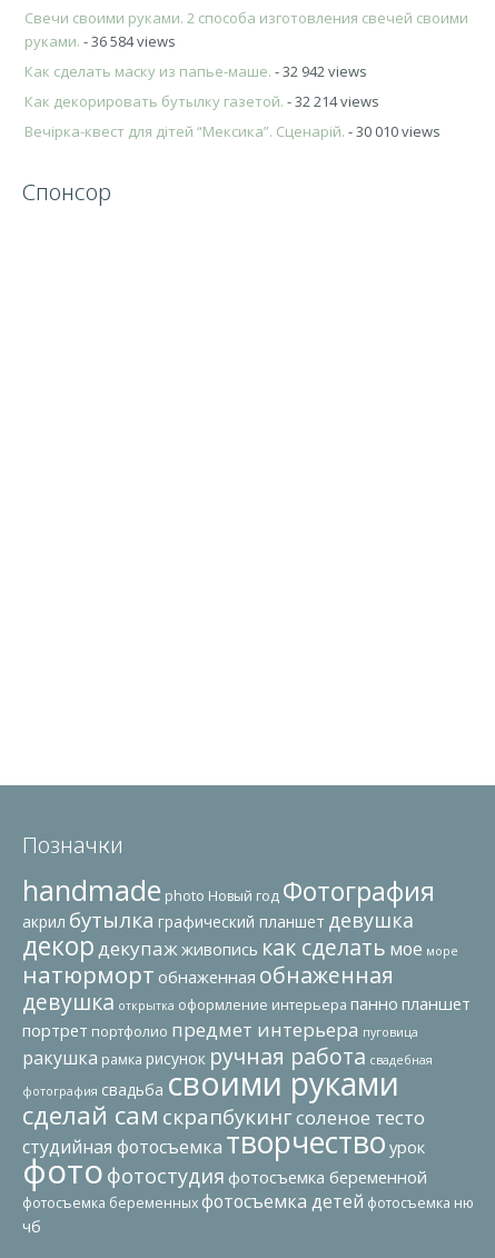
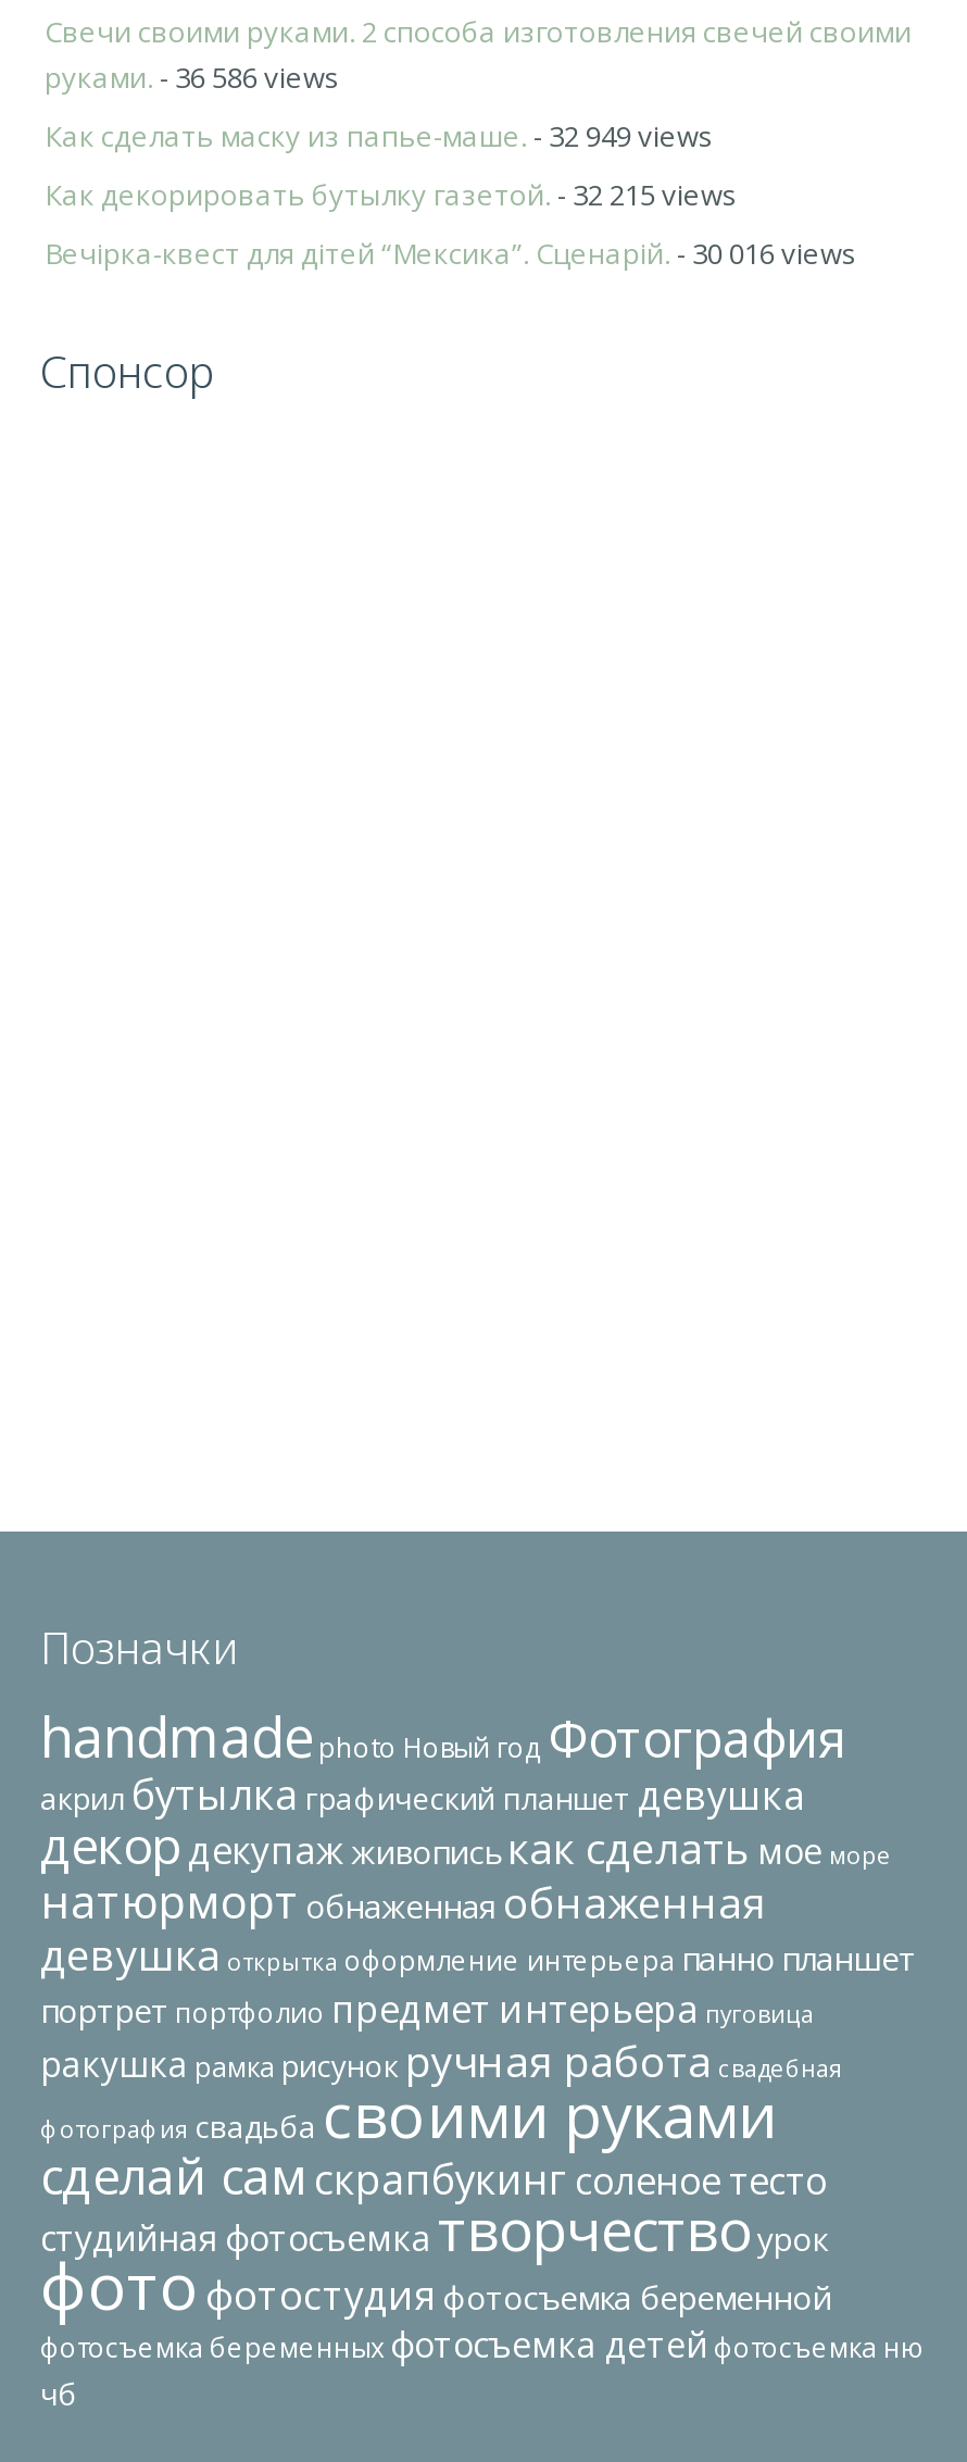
- руками. - 36 584 views
+ руками. - 36 586 views

- Как сделать маску из папье-маше. - 32 942 views
+ Как сделать маску из папье-маше. - 32 949 views

- Как декорировать бутылку газетой. - 32 214 views
+ Как декорировать бутылку газетой. - 32 215 views

- Вечірка-квест для дітей “Мексика”. Сценарій. - 30 010 views
+ Вечірка-квест для дітей “Мексика”. Сценарій. - 30 016 views
